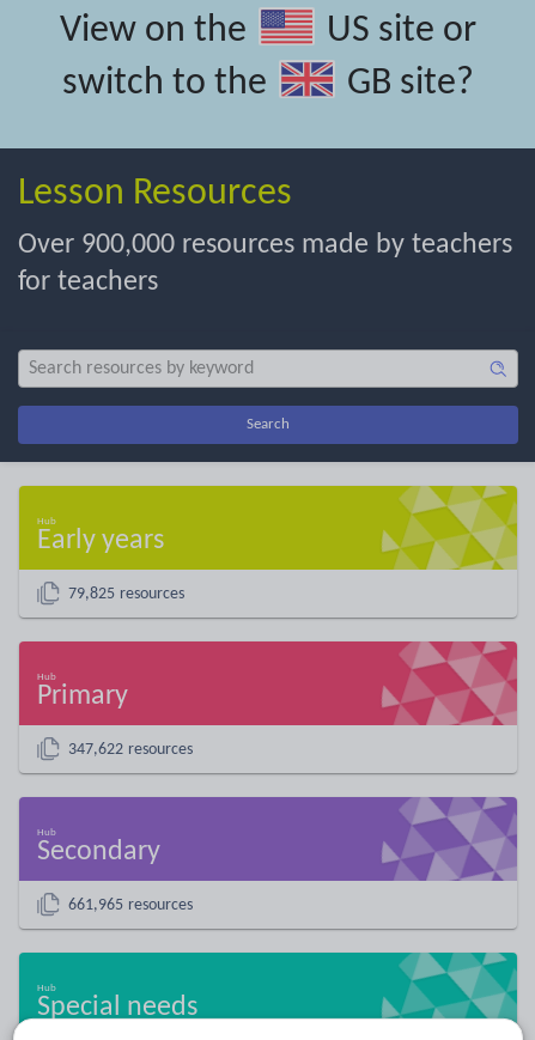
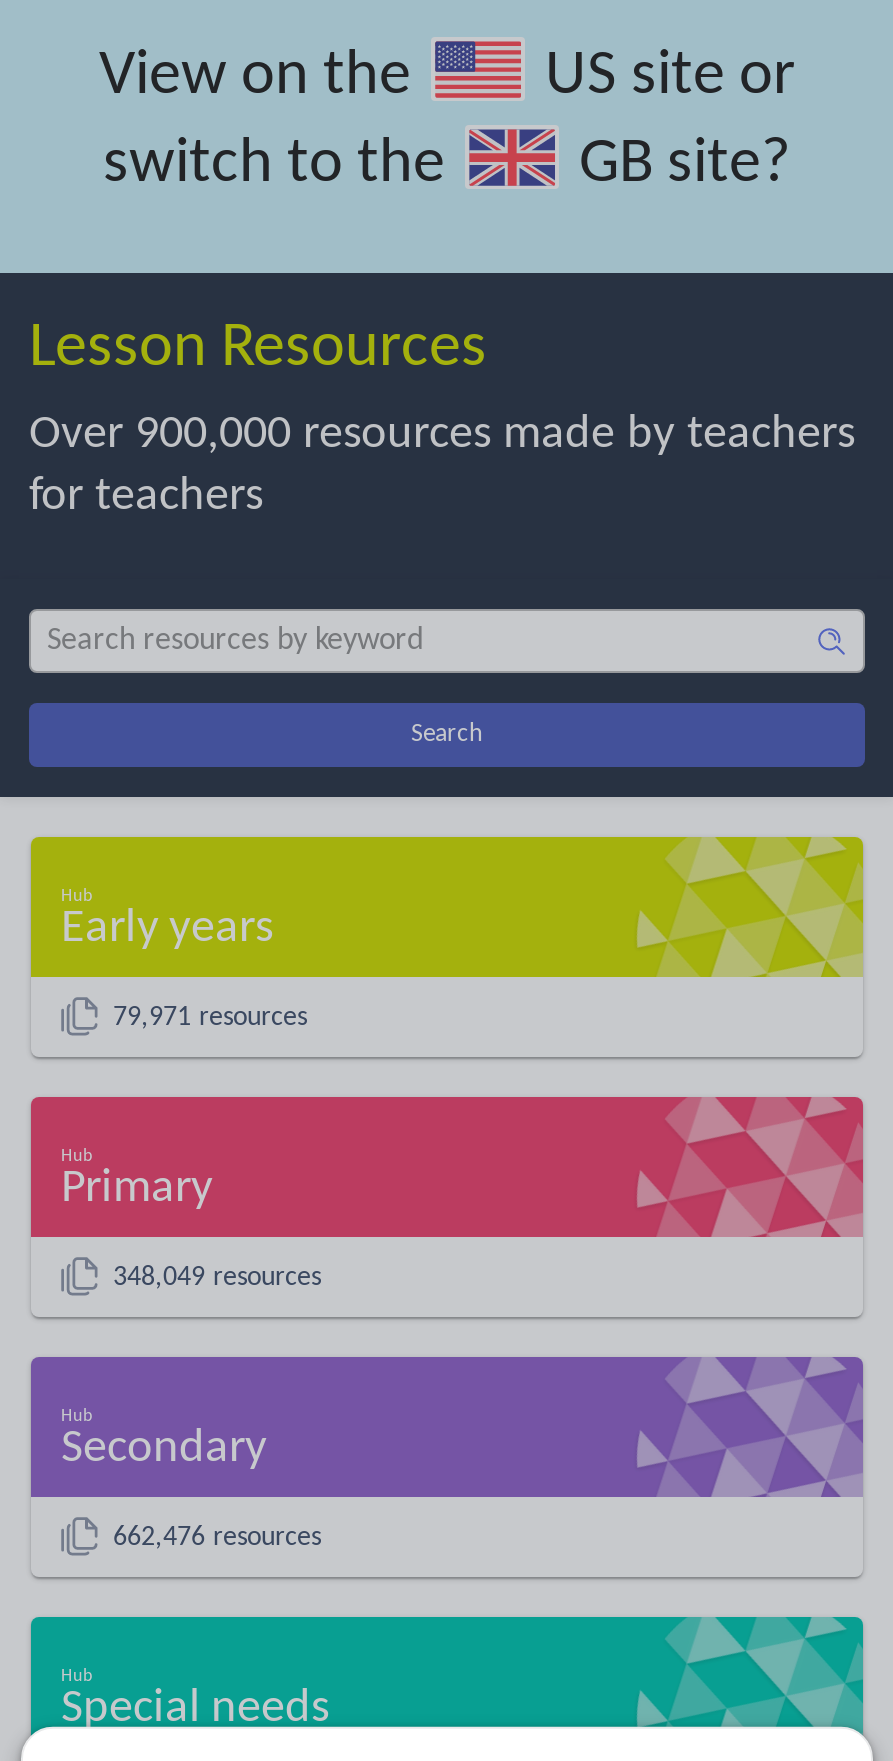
- 79,825 resources
+ 79,971 resources

- 347,622 resources
+ 348,049 resources

- 661,965 resources
+ 662,476 resources
